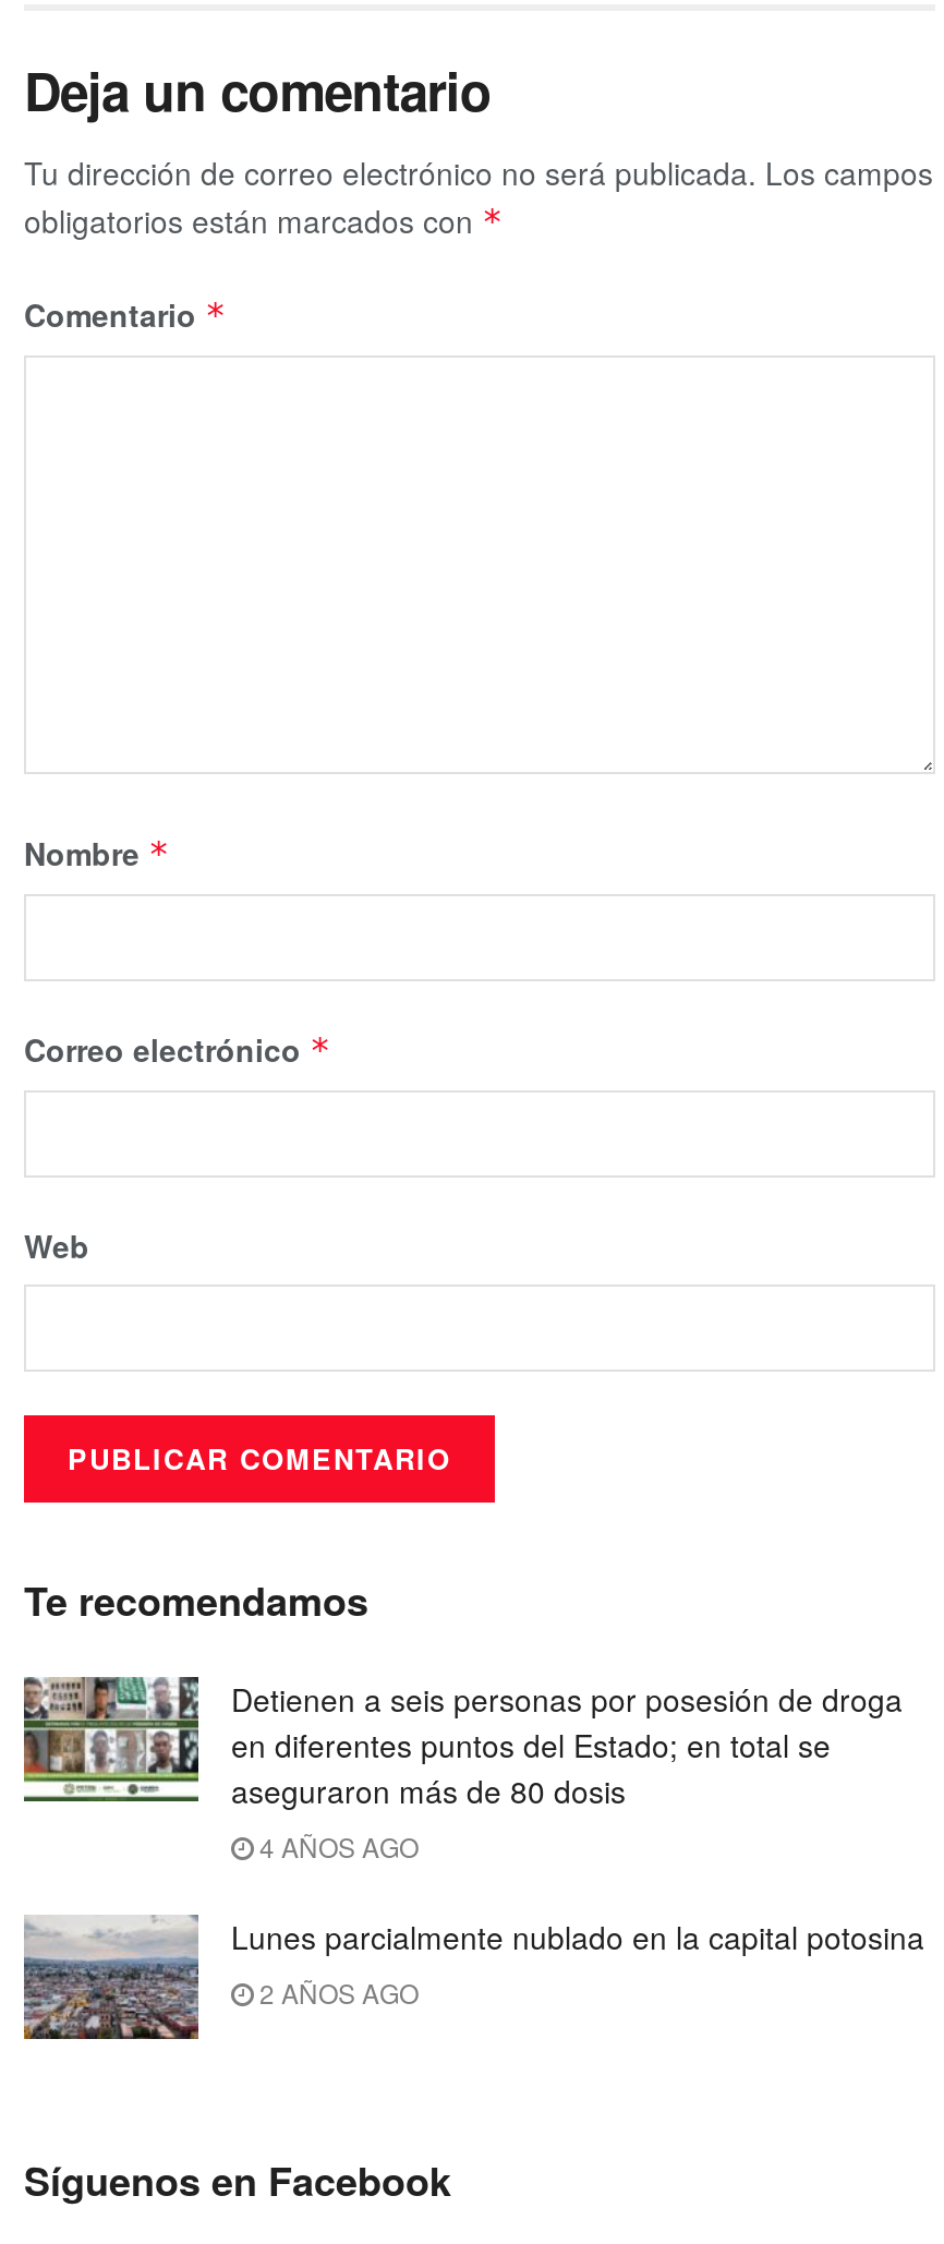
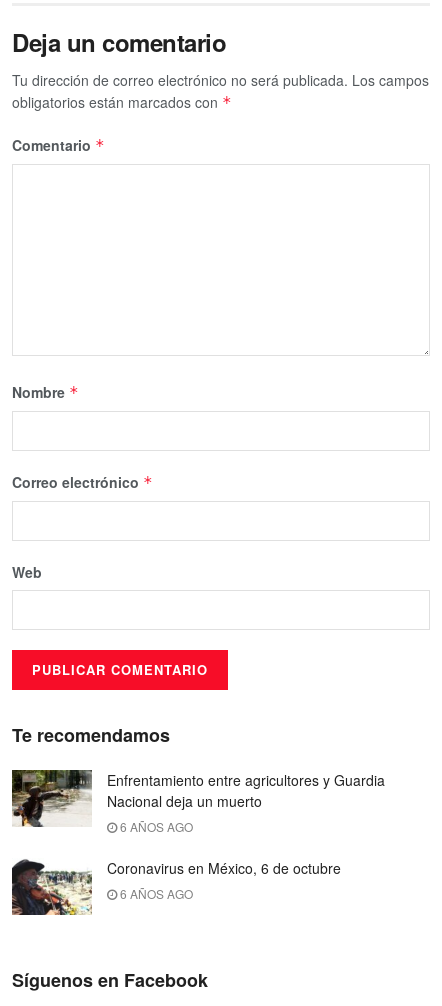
- [image]
- Detienen a seis personas por posesión de droga
- en diferentes puntos del Estado; en total se
- aseguraron más de 80 dosis
- 4 AÑOS AGO
+ [image]
+ Enfrentamiento entre agricultores y Guardia
+ Nacional deja un muerto
+ 6 AÑOS AGO

- [image]
- Lunes parcialmente nublado en la capital potosina
- 2 AÑOS AGO
+ [image]
+ Coronavirus en México, 6 de octubre
+ 6 AÑOS AGO
